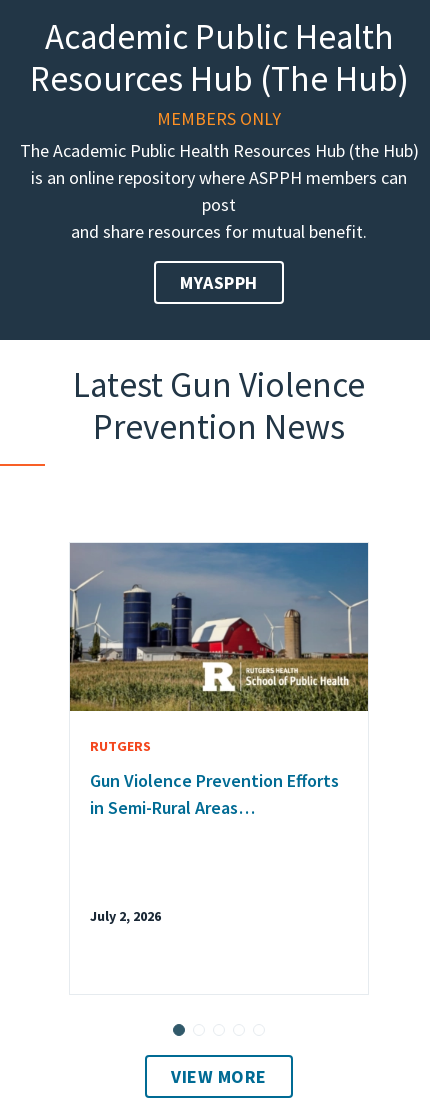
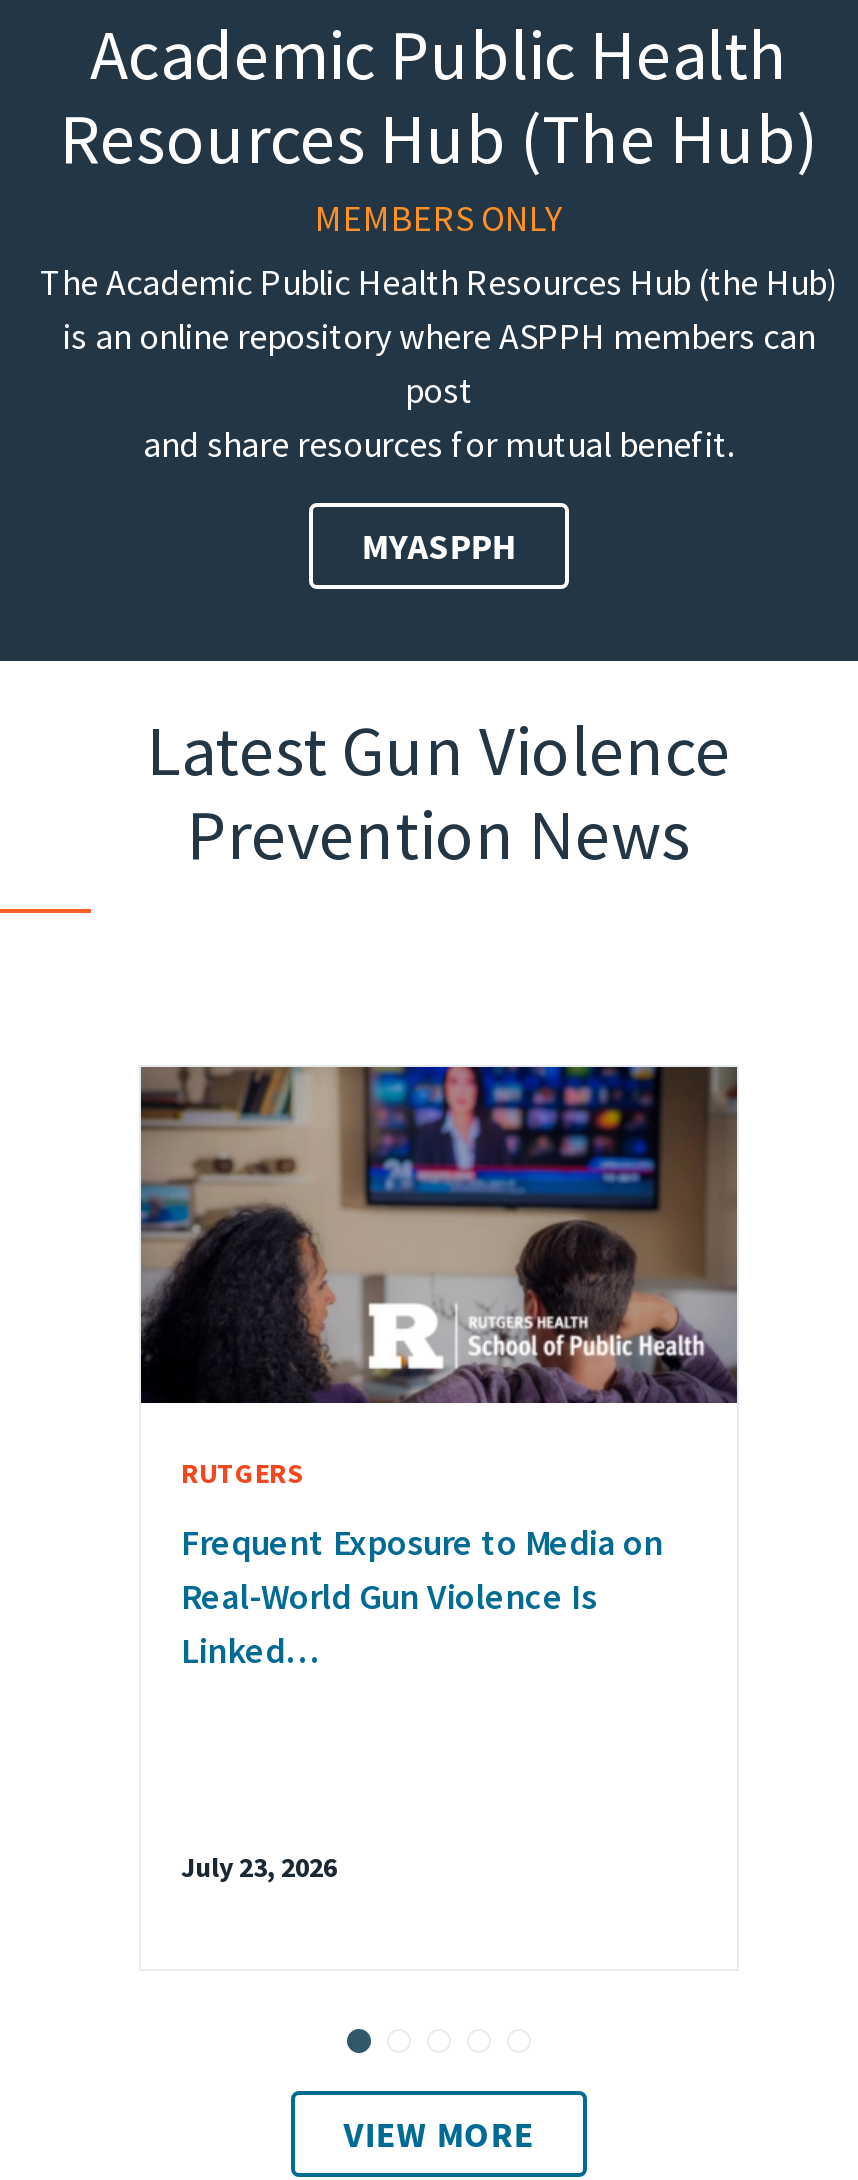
- [image]
+ [image]

- Gun Violence Prevention Efforts
- in Semi-Rural Areas…
+ Frequent Exposure to Media on
+ Real-World Gun Violence Is
+ Linked…

- July 2, 2026
+ July 23, 2026
